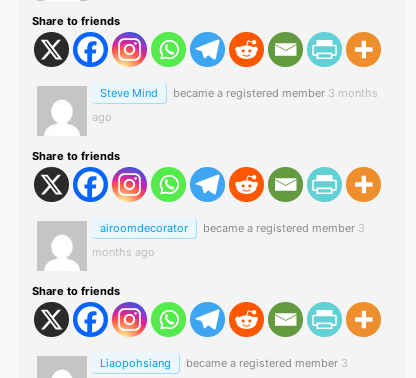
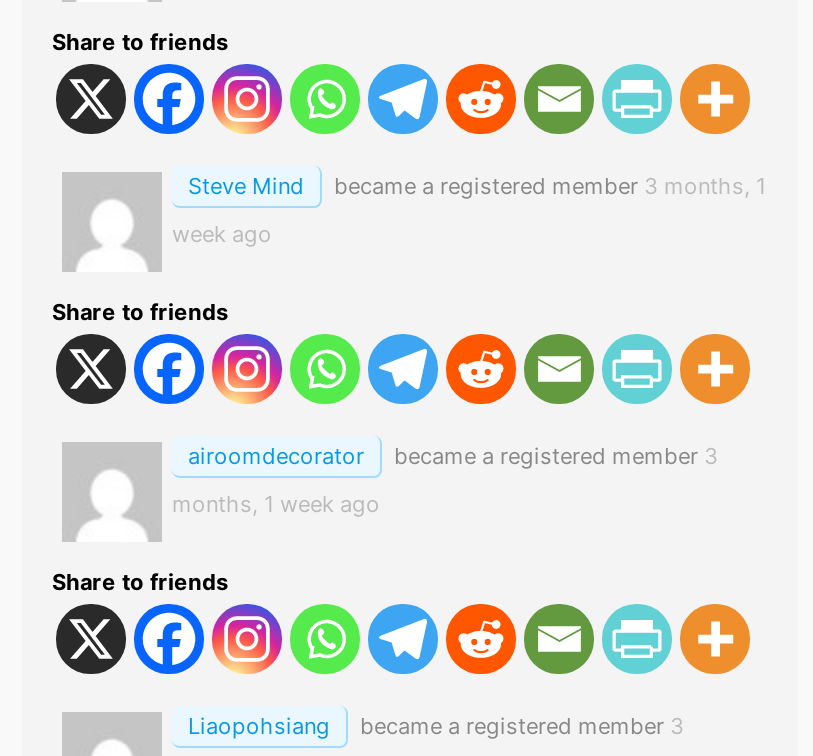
- became a registered member 3 months
+ became a registered member 3 months, 1

- ago
+ week ago

- months ago
+ months, 1 week ago
